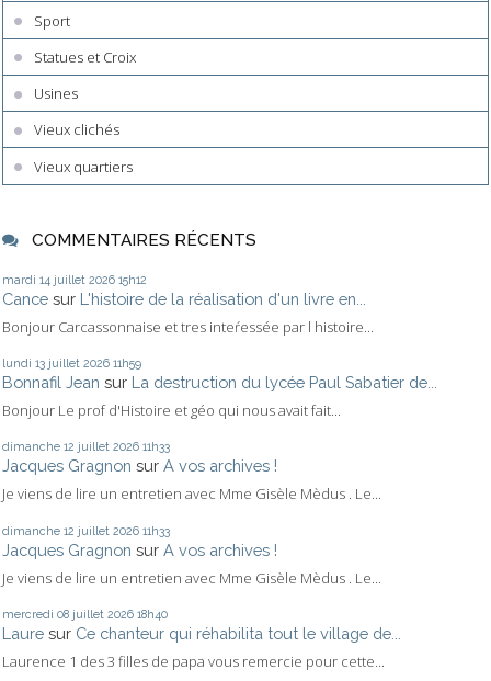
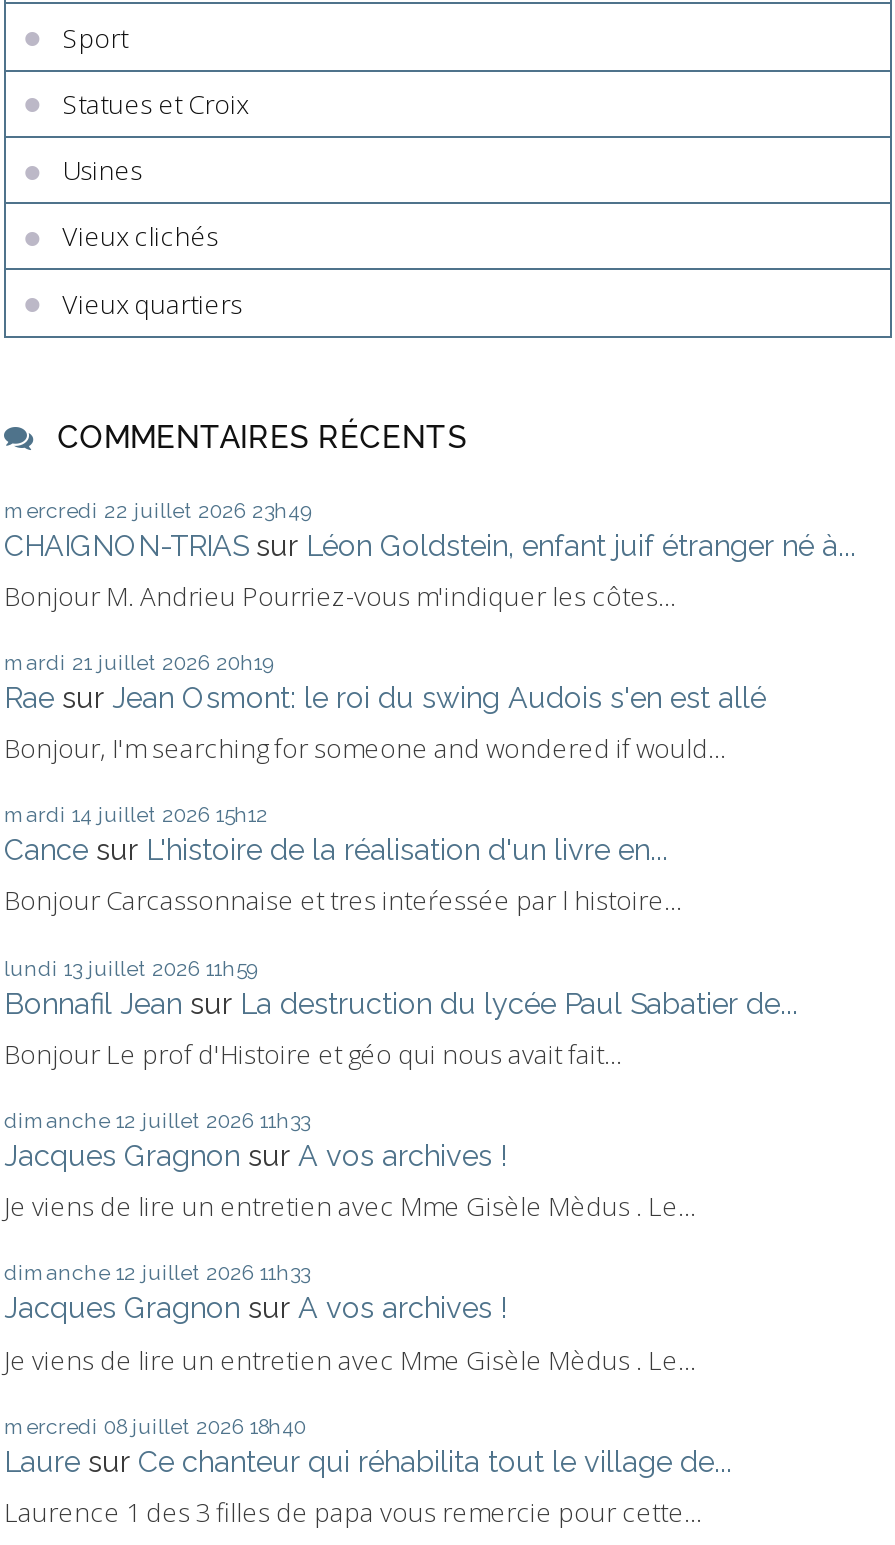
+ mercredi 22 juillet 2026 23h49
+ CHAIGNON-TRIAS sur Léon Goldstein, enfant juif étranger né à...
+ Bonjour M. Andrieu Pourriez-vous m'indiquer les côtes...
+ mardi 21 juillet 2026 20h19
+ Rae sur Jean Osmont: le roi du swing Audois s'en est allé
+ Bonjour, I'm searching for someone and wondered if would...
